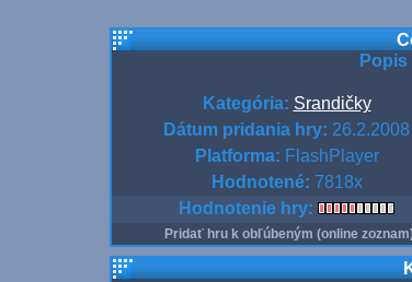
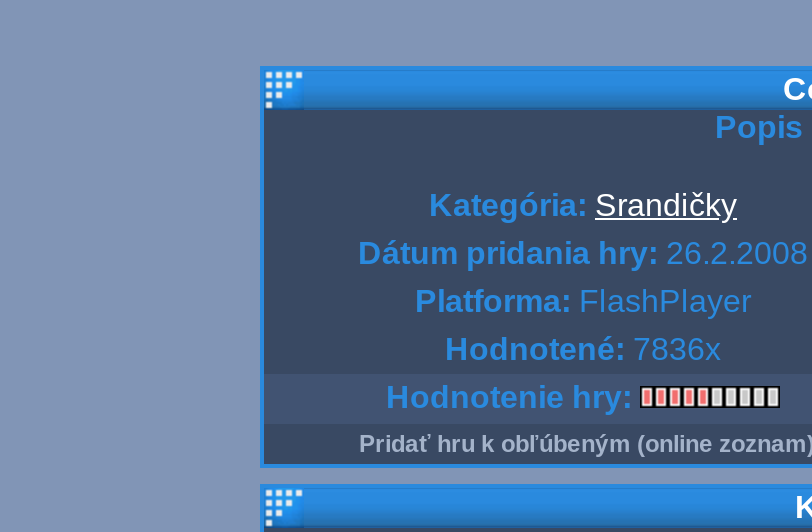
- Hodnotené: 7818x
+ Hodnotené: 7836x
